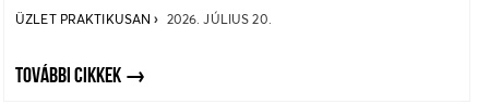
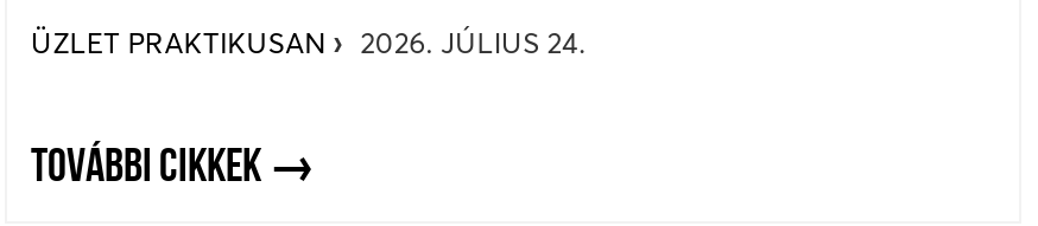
- ÜZLET PRAKTIKUSAN 2026. JÚLIUS 20.
+ ÜZLET PRAKTIKUSAN 2026. JÚLIUS 24.
